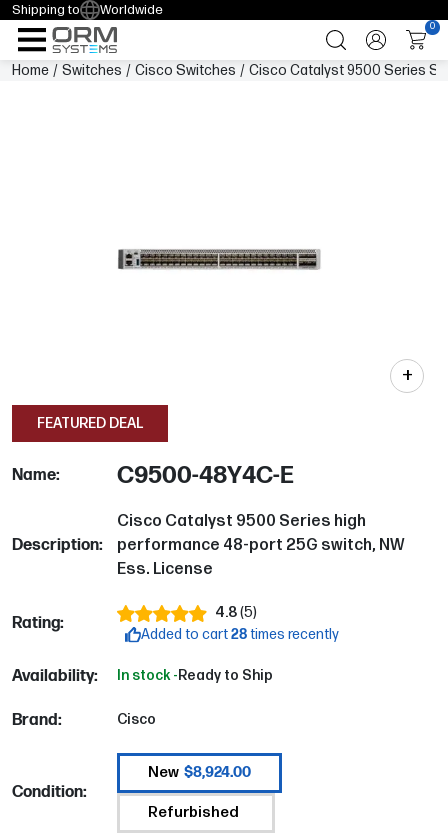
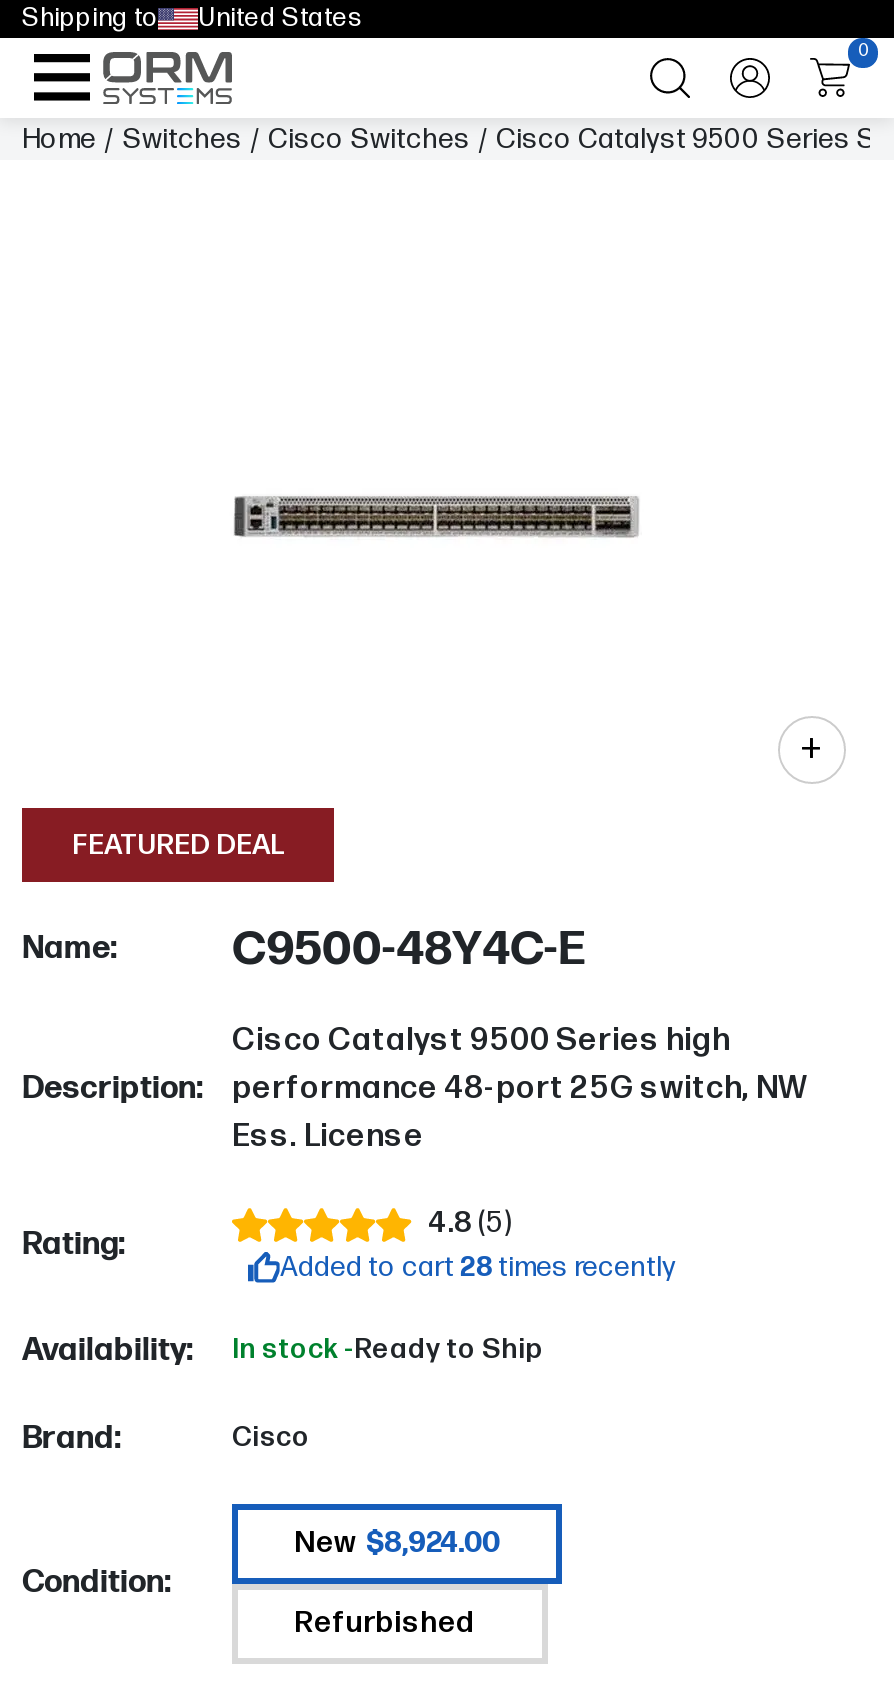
- Worldwide
+ United States
